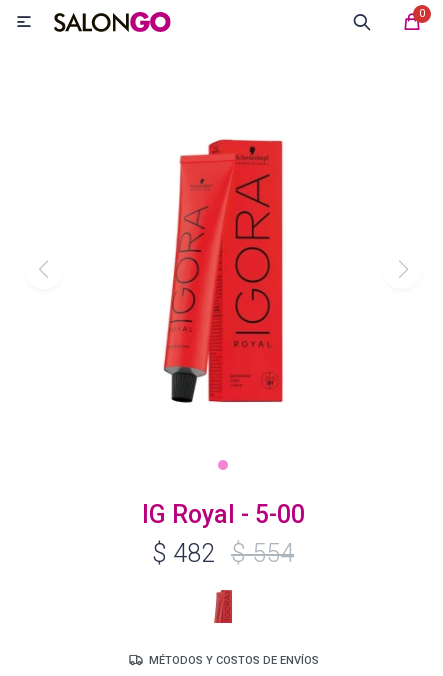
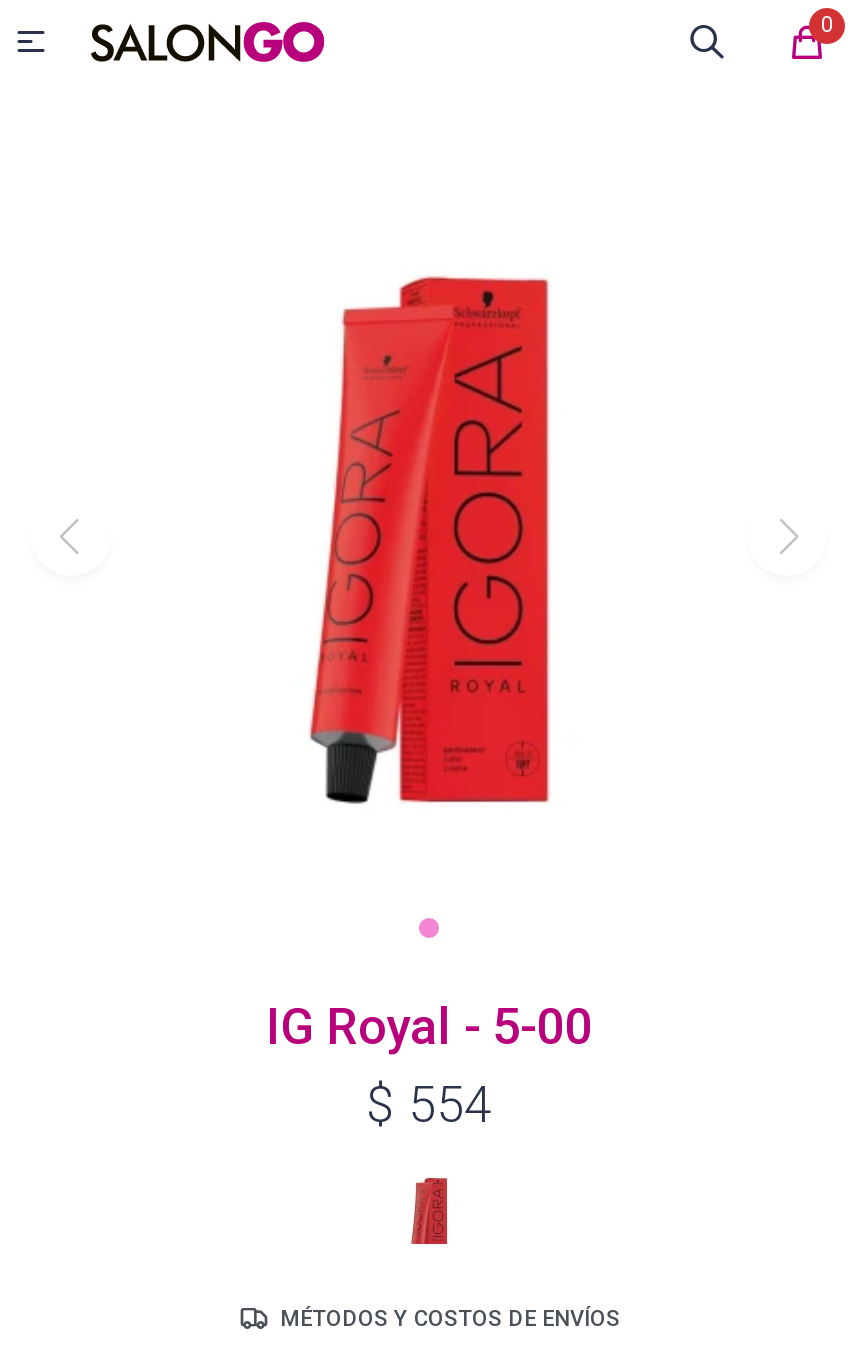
- $ 482 $ 554
+ $ 554
